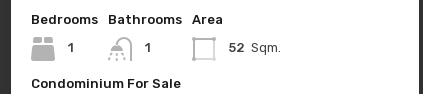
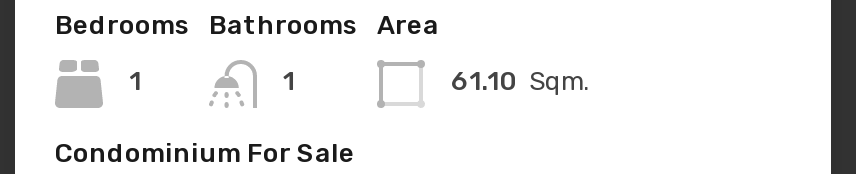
- 52 Sqm.
+ 61.10 Sqm.
